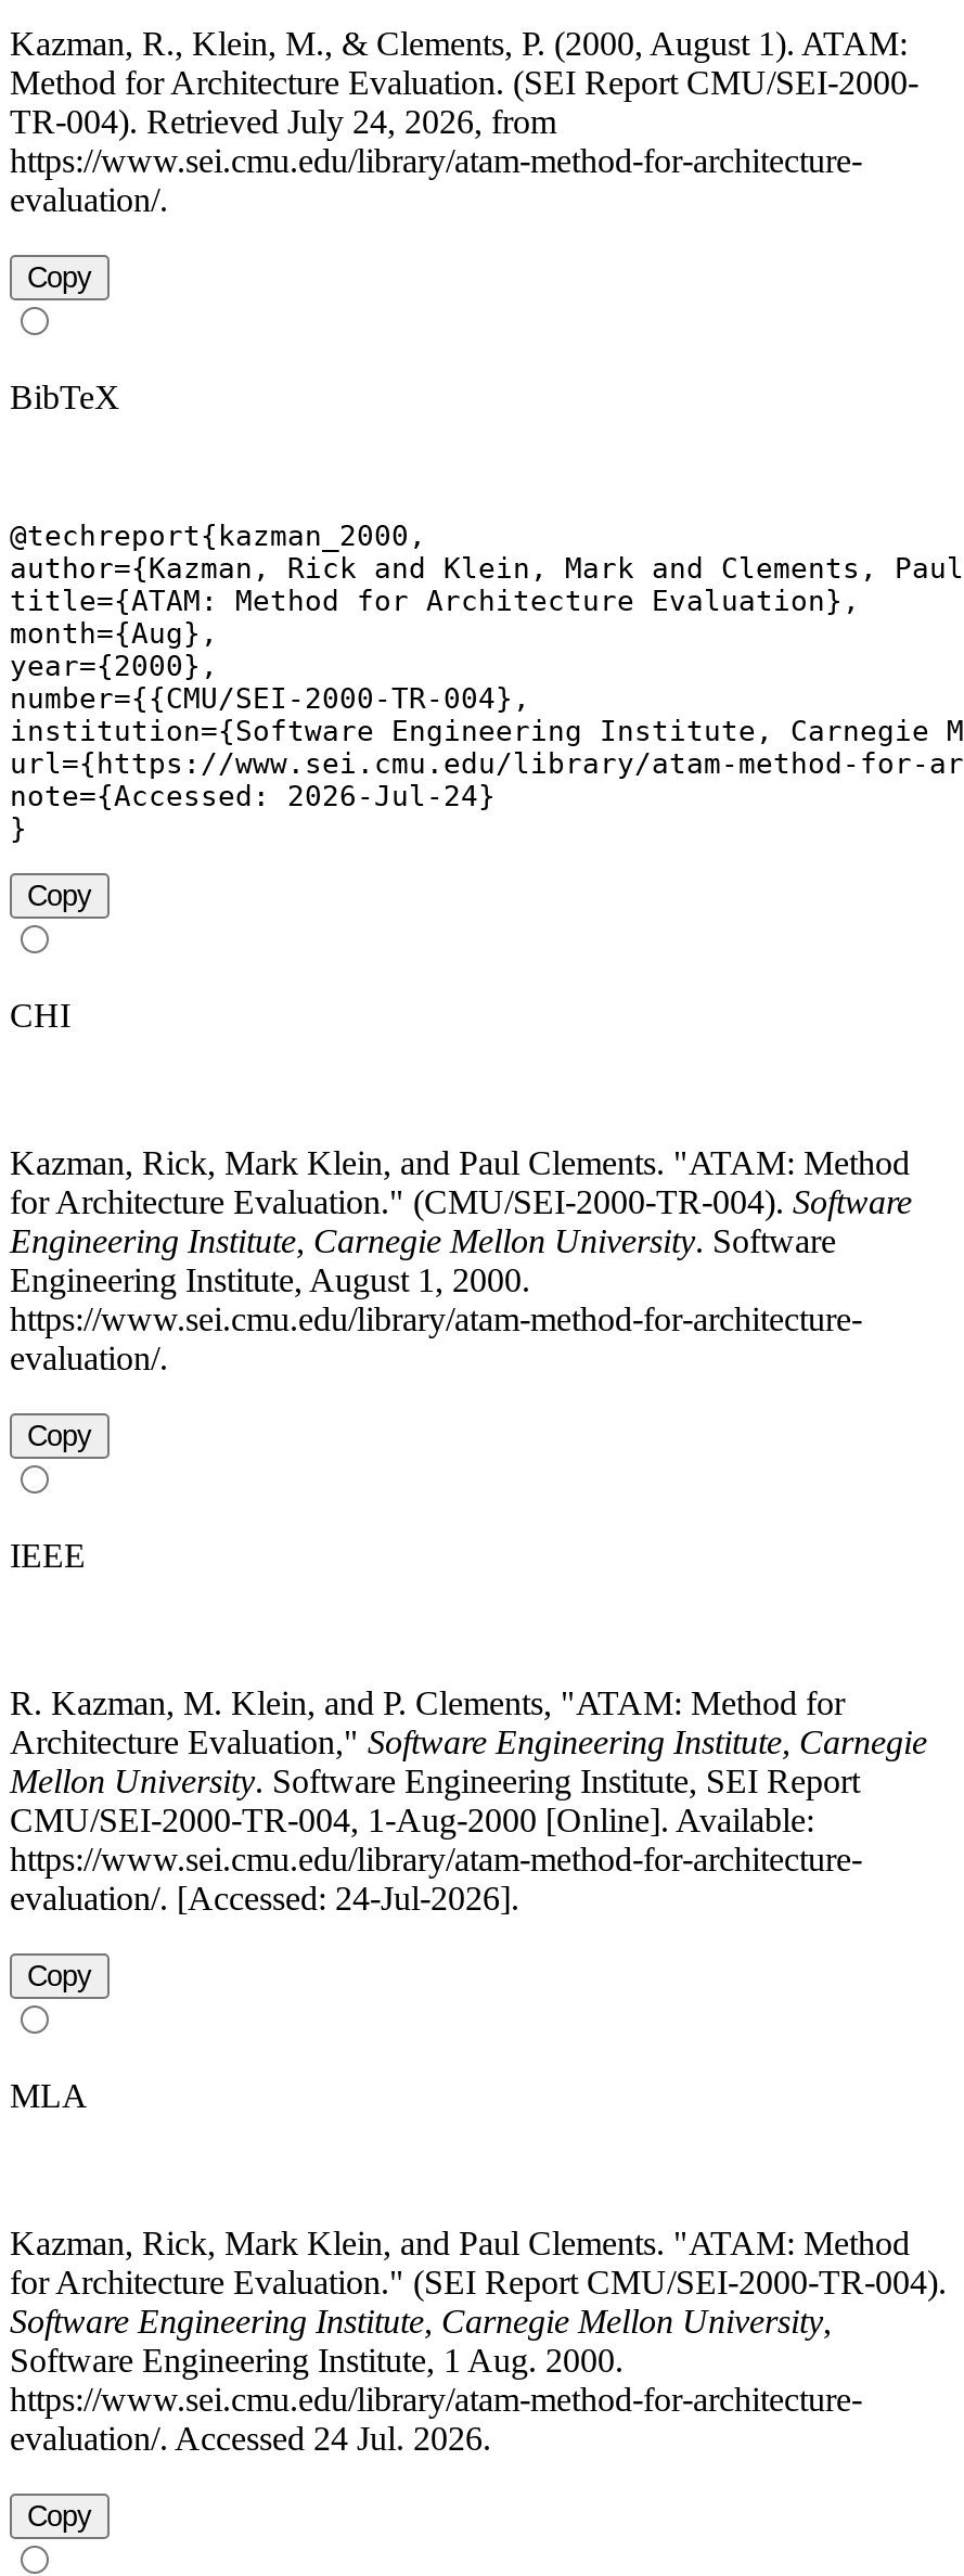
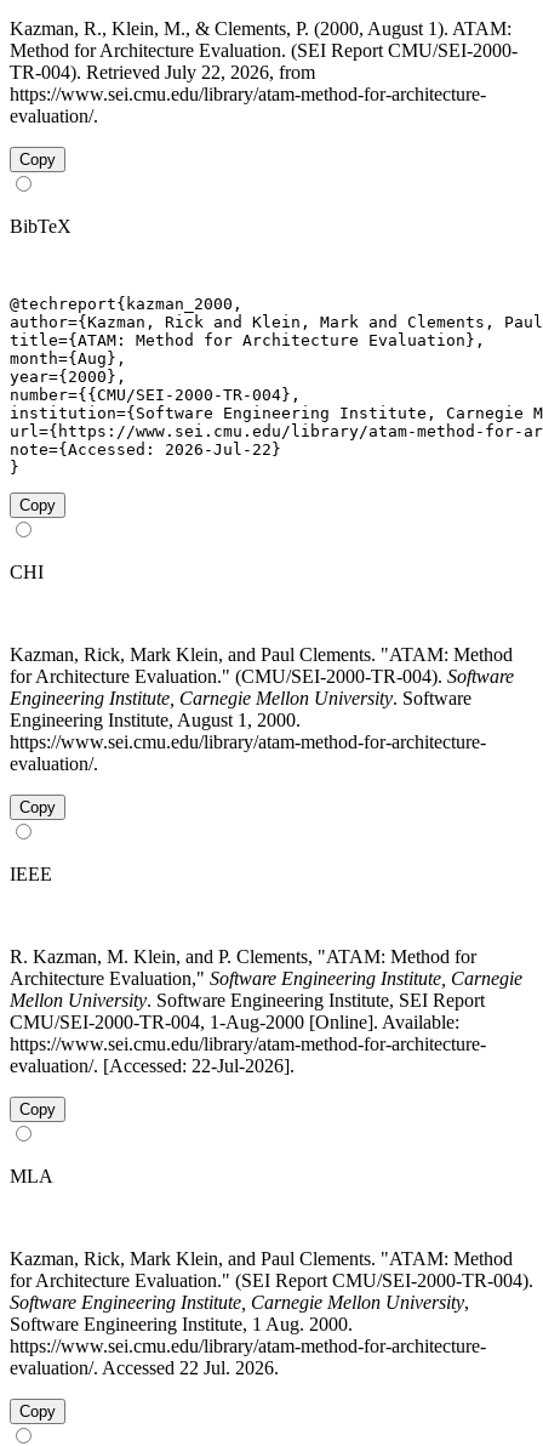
- TR-004). Retrieved July 24, 2026, from
+ TR-004). Retrieved July 22, 2026, from

- note={Accessed: 2026-Jul-24}
+ note={Accessed: 2026-Jul-22}

- evaluation/. [Accessed: 24-Jul-2026].
+ evaluation/. [Accessed: 22-Jul-2026].

- evaluation/. Accessed 24 Jul. 2026.
+ evaluation/. Accessed 22 Jul. 2026.
